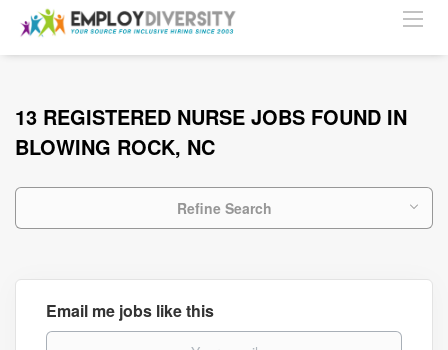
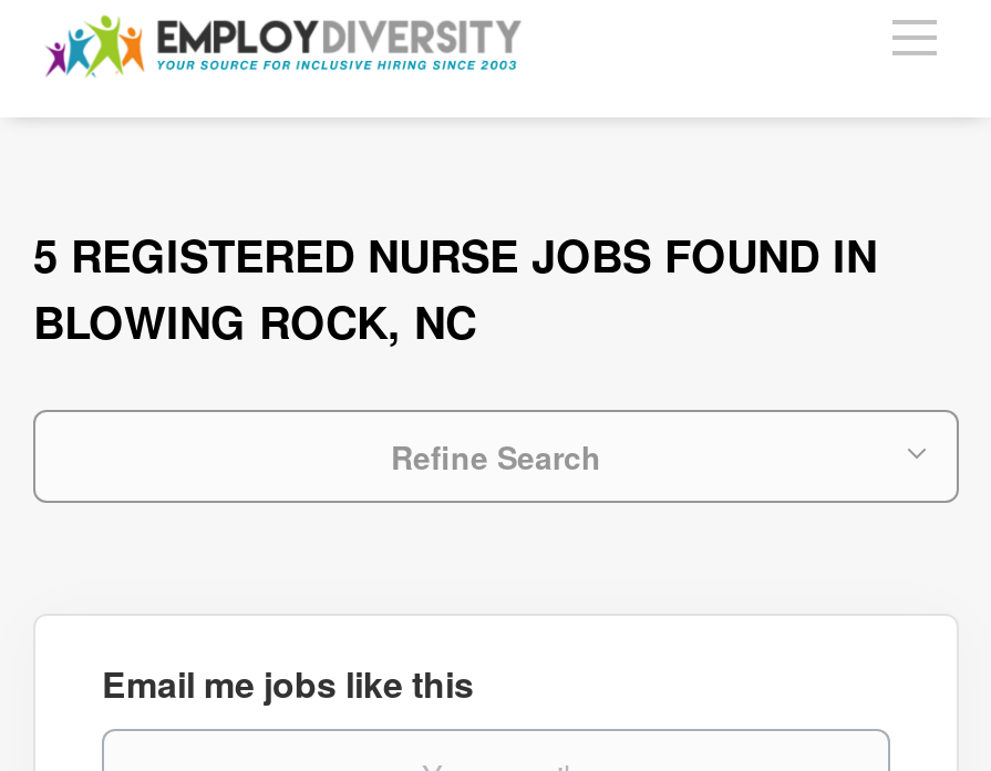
- 13 REGISTERED NURSE JOBS FOUND IN
+ 5 REGISTERED NURSE JOBS FOUND IN
